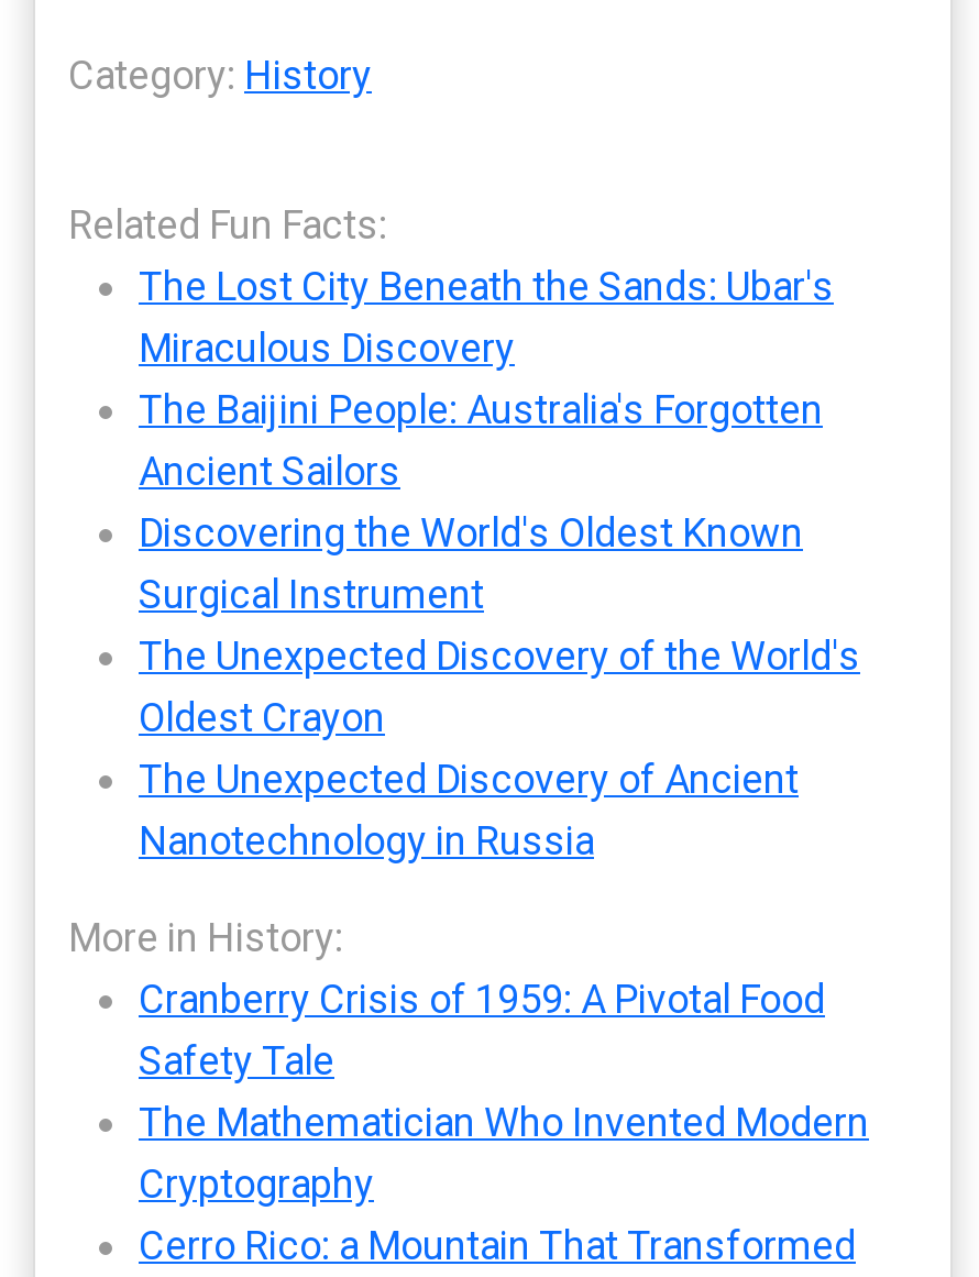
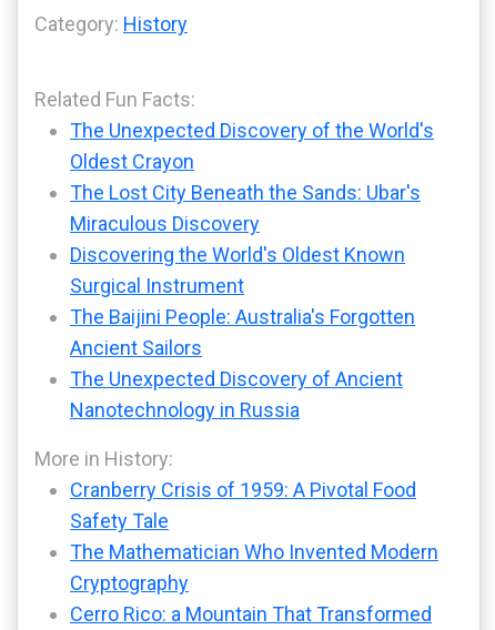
moved down: The Lost City Beneath the Sands: Ubar's | Miraculous Discovery | Discovering the World's Oldest Known | Surgical Instrument | The Baijini People: Australia's Forgotten | Ancient Sailors

moved up: The Unexpected Discovery of the World's | Oldest Crayon
